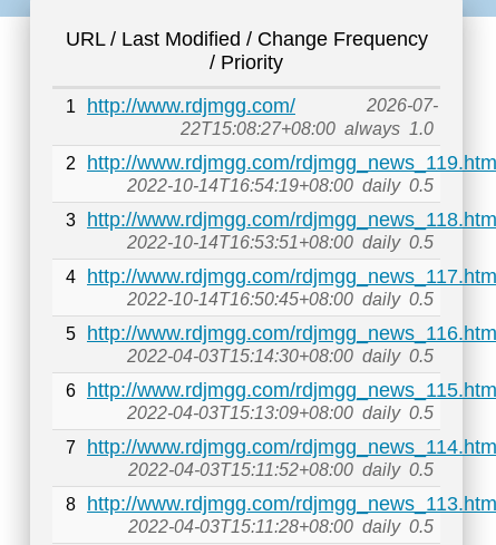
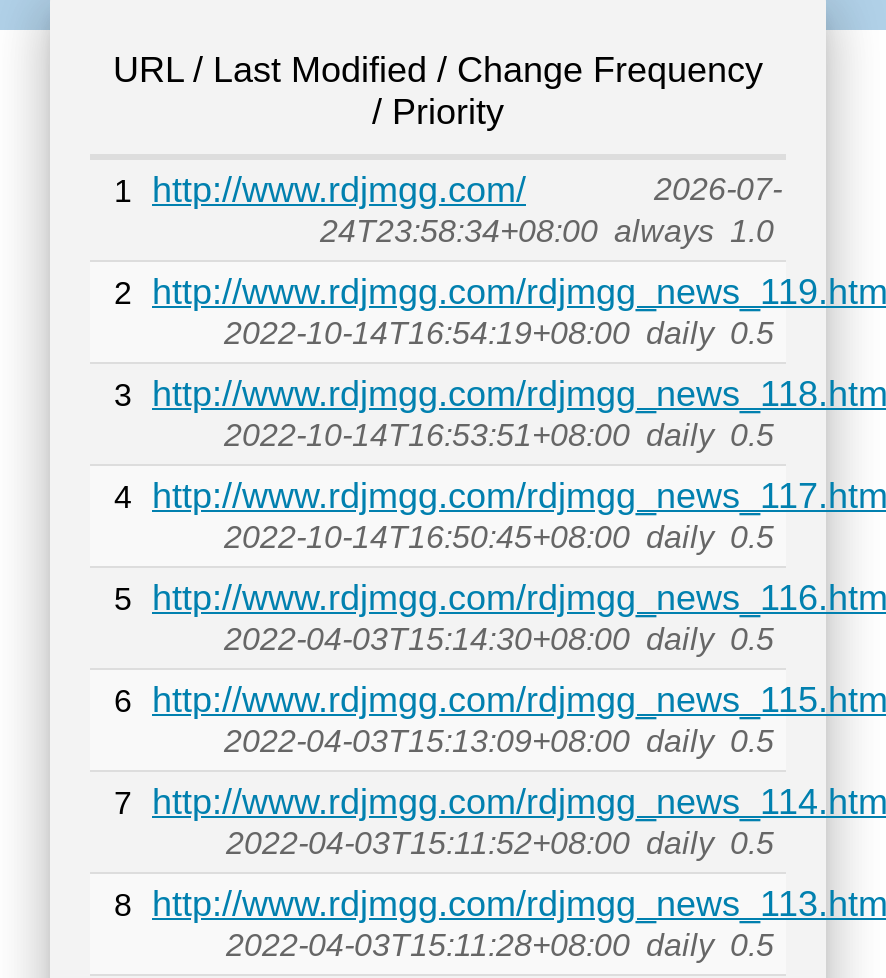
- 22T15:08:27+08:00 always 1.0
+ 24T23:58:34+08:00 always 1.0
